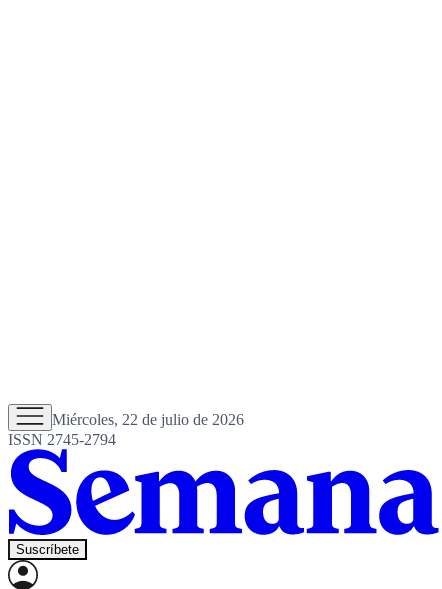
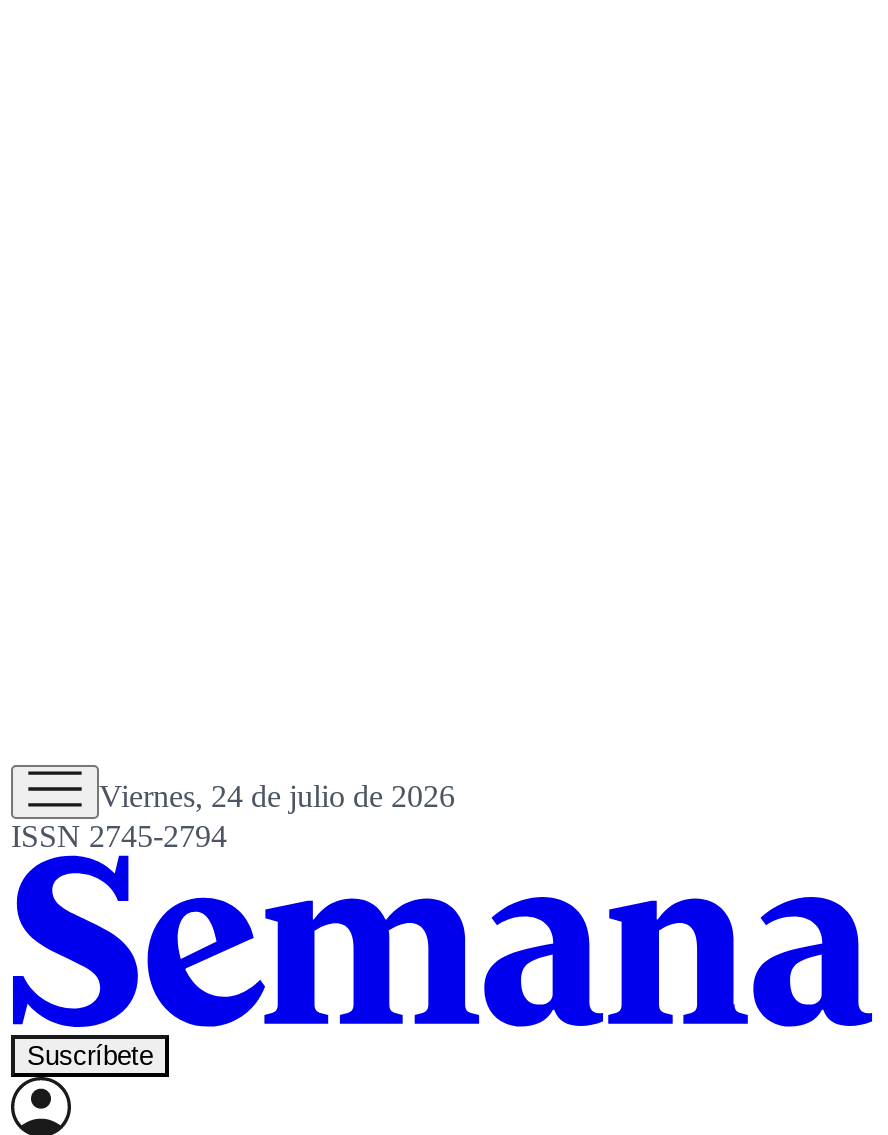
- Miércoles, 22 de julio de 2026
+ Viernes, 24 de julio de 2026
